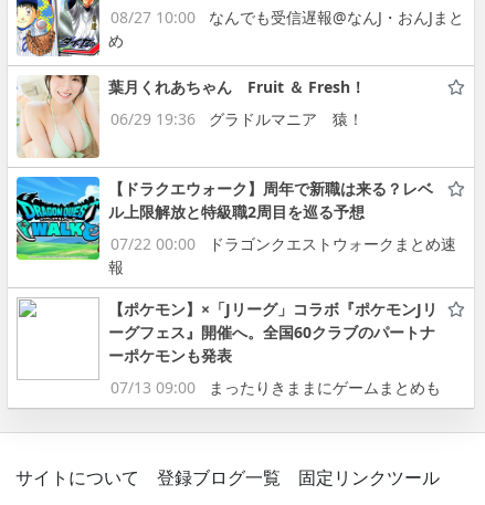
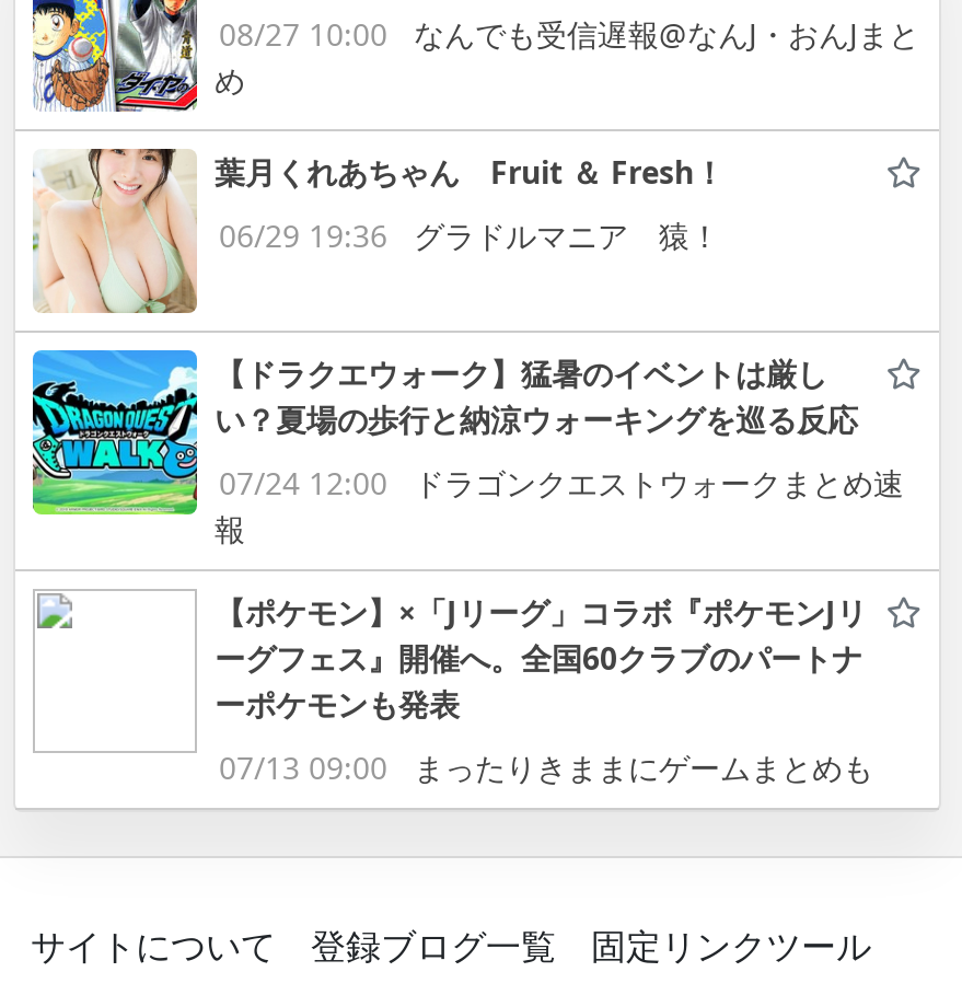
- 【ドラクエウォーク】周年で新職は来る？レベ
- ル上限解放と特級職2周目を巡る予想
+ 【ドラクエウォーク】猛暑のイベントは厳し
+ い？夏場の歩行と納涼ウォーキングを巡る反応

- 07/22 00:00 ドラゴンクエストウォークまとめ速
+ 07/24 12:00 ドラゴンクエストウォークまとめ速
